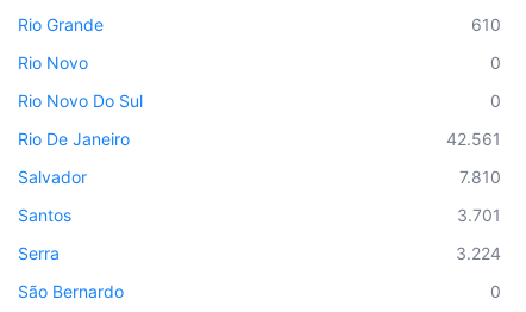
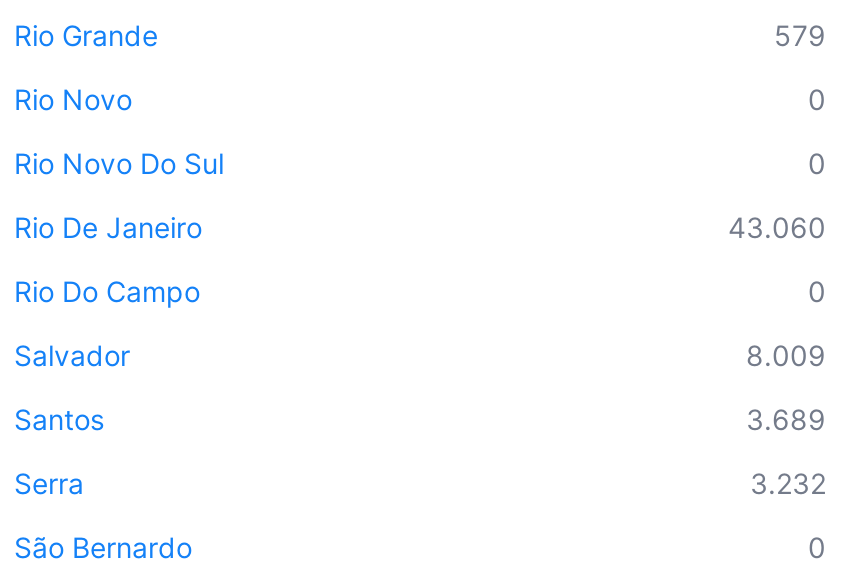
- 610
+ 579

- 42.561
+ 43.060
+ Rio Do Campo
+ 0

- 7.810
+ 8.009

- 3.701
+ 3.689

- 3.224
+ 3.232
